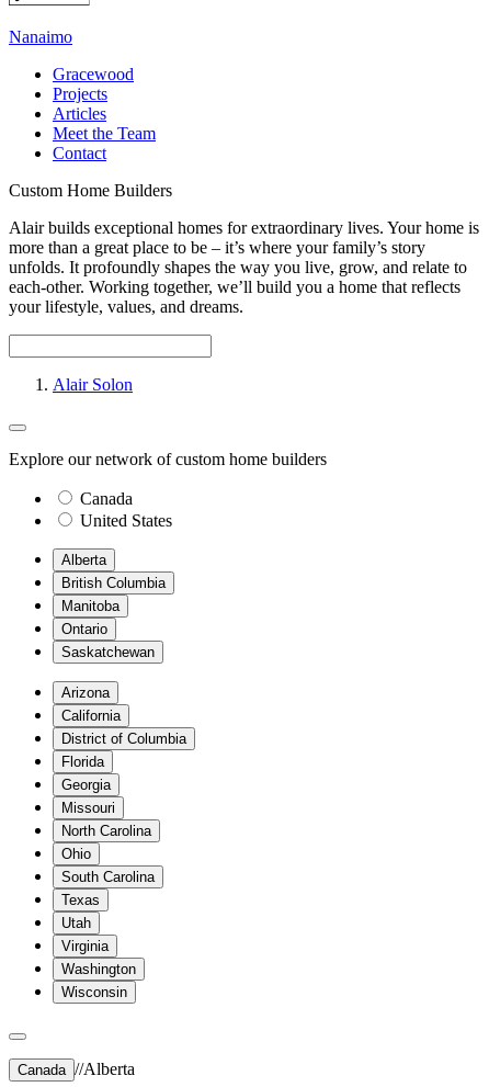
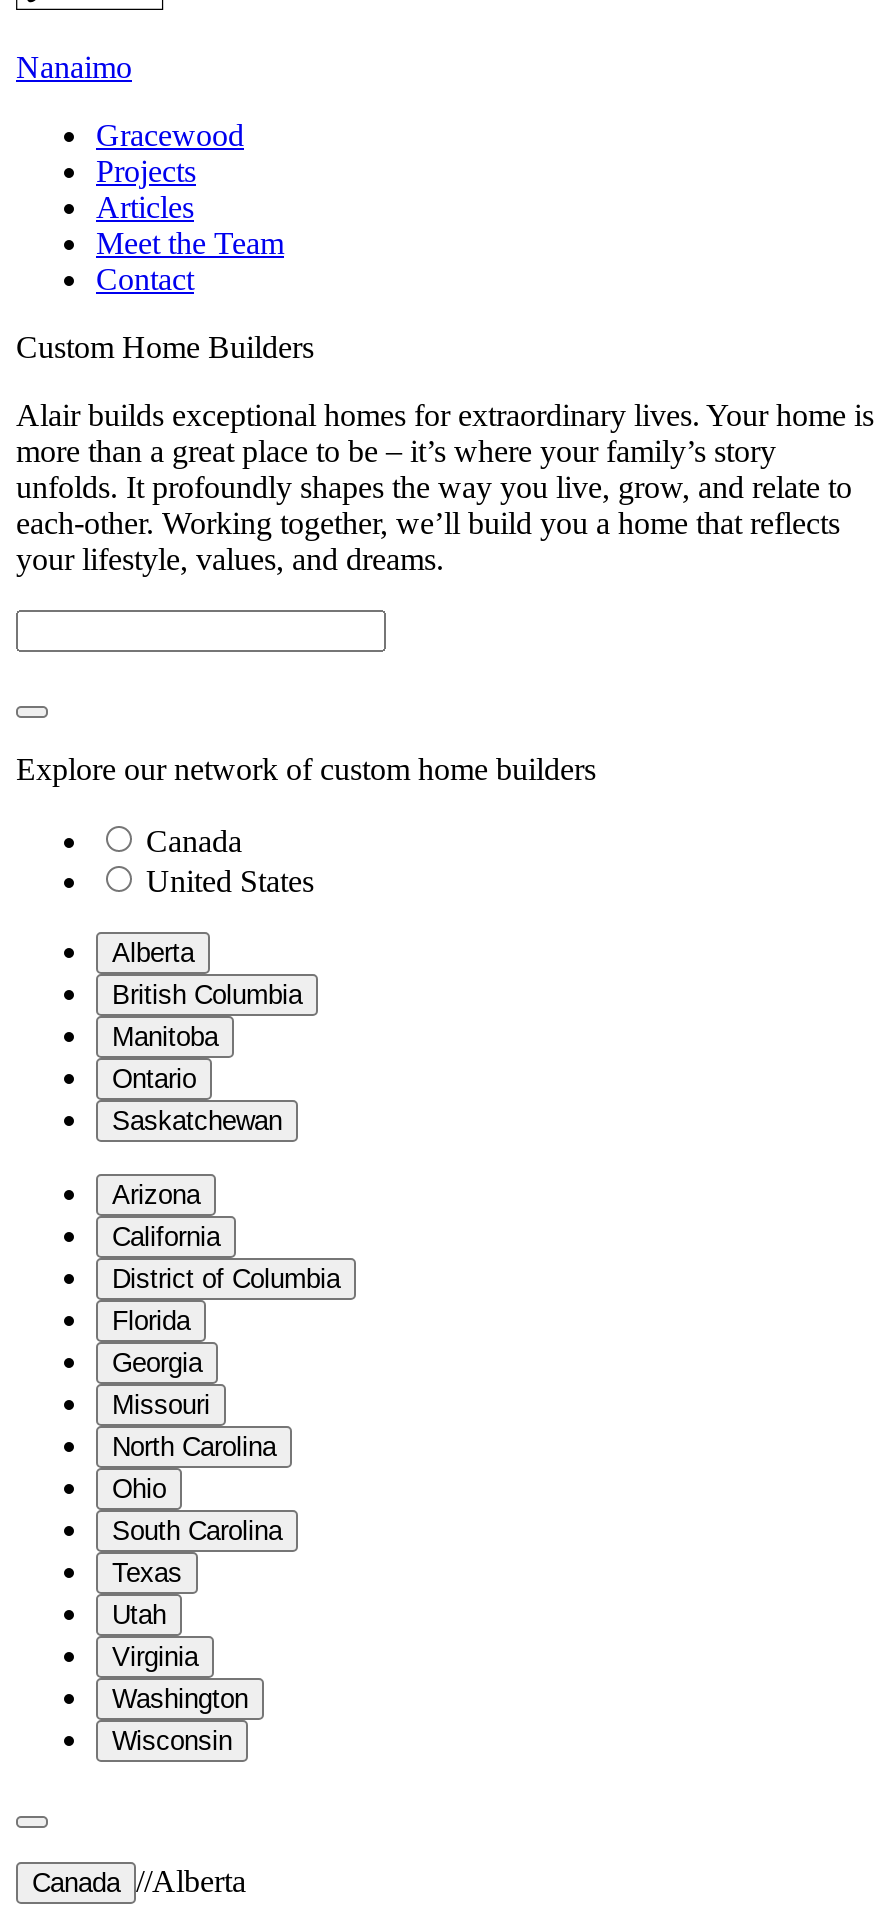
- Alair Solon
